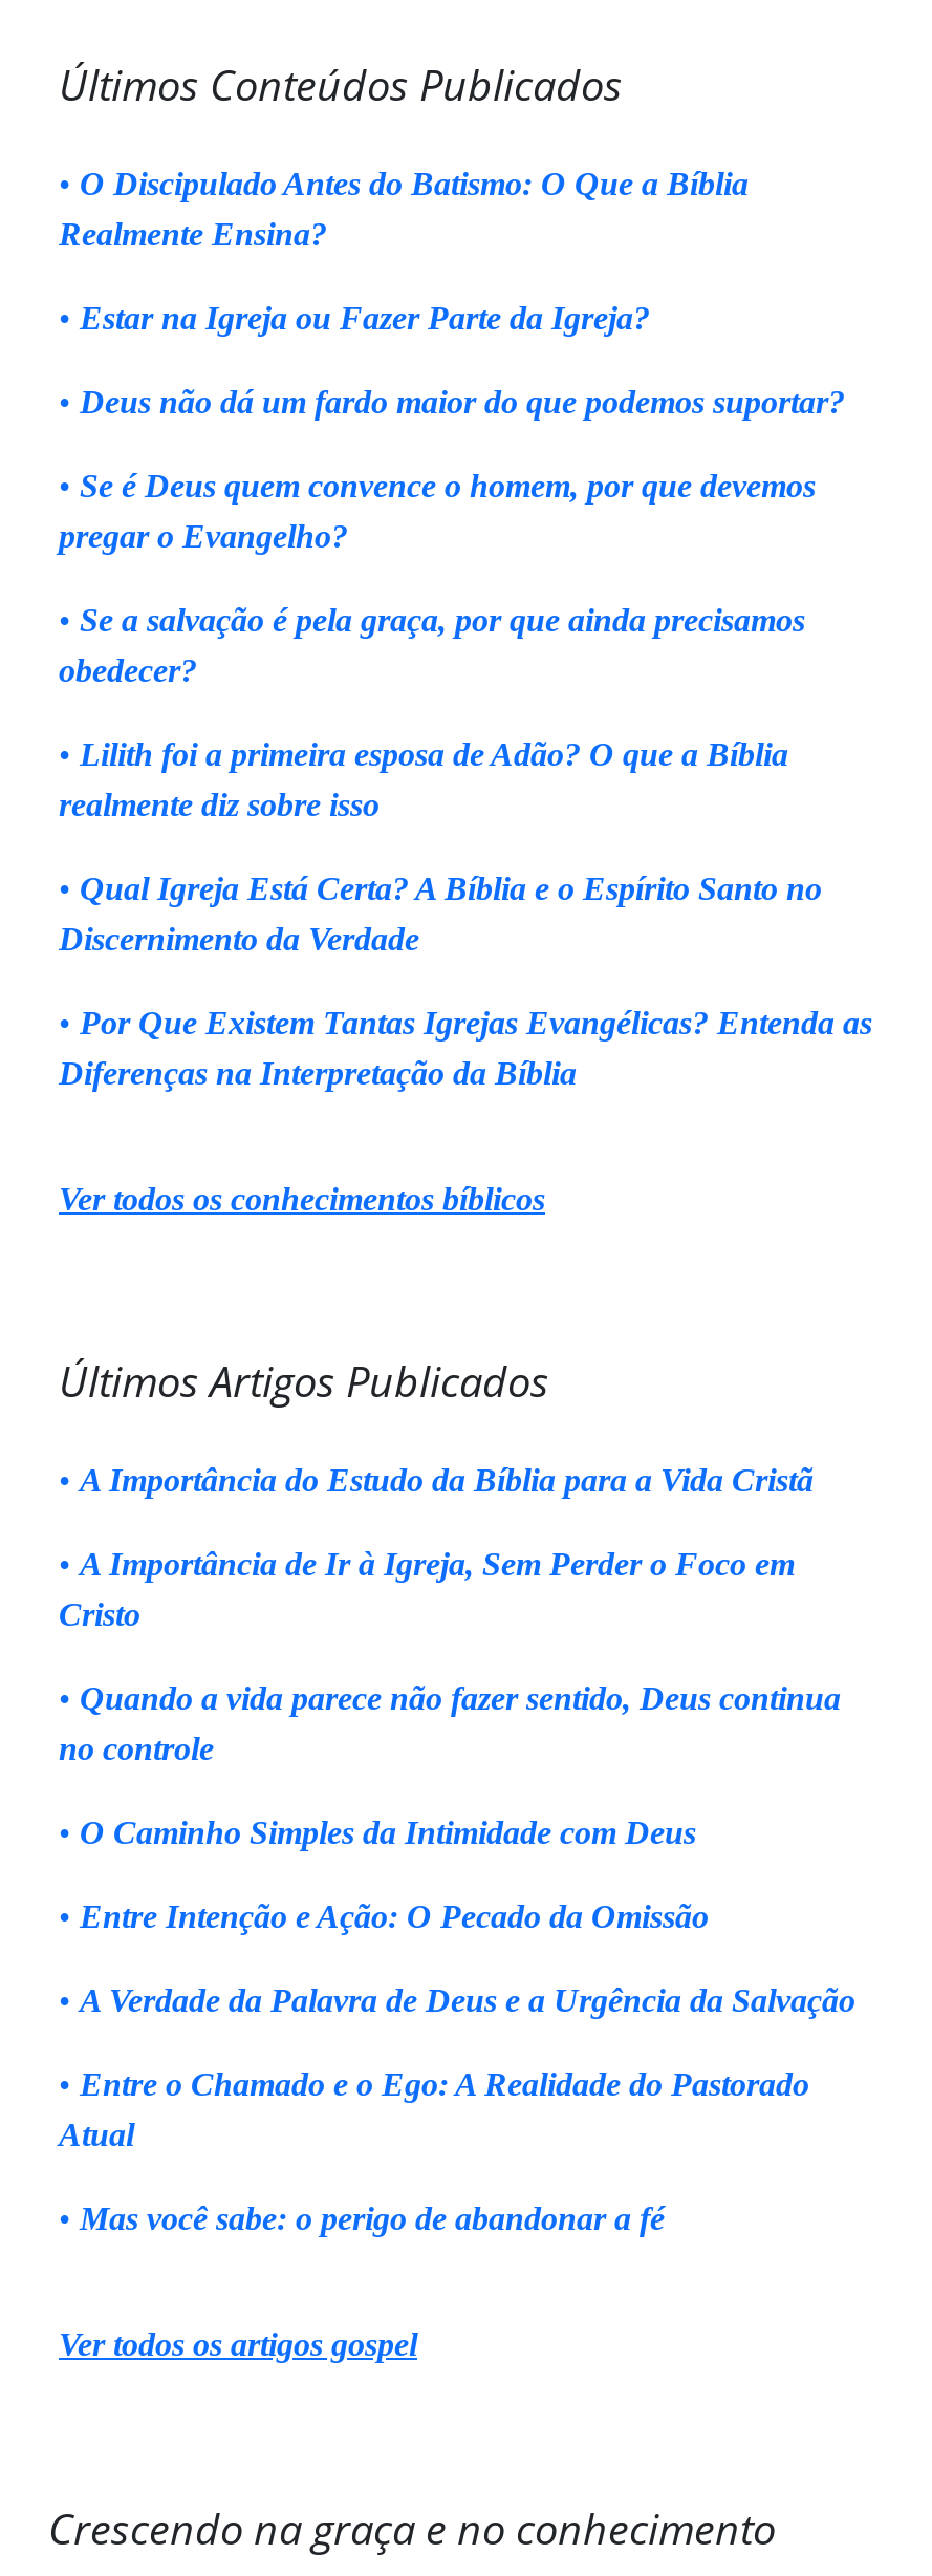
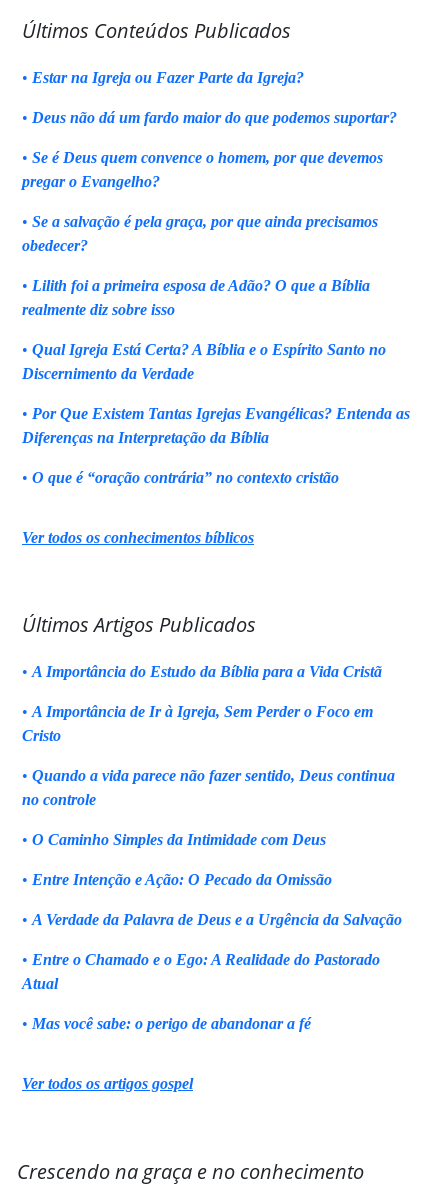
- • O Discipulado Antes do Batismo: O Que a Bíblia
- Realmente Ensina?

moved up: • Estar na Igreja ou Fazer Parte da Igreja? | • Deus não dá um fardo maior do que podemos suportar? | • Se é Deus quem convence o homem, por que devemos | ... | • Por Que Existem Tantas Igrejas Evangélicas? Entenda as | Diferenças na Interpretação da Bíblia

+ • O que é “oração contrária” no contexto cristão
